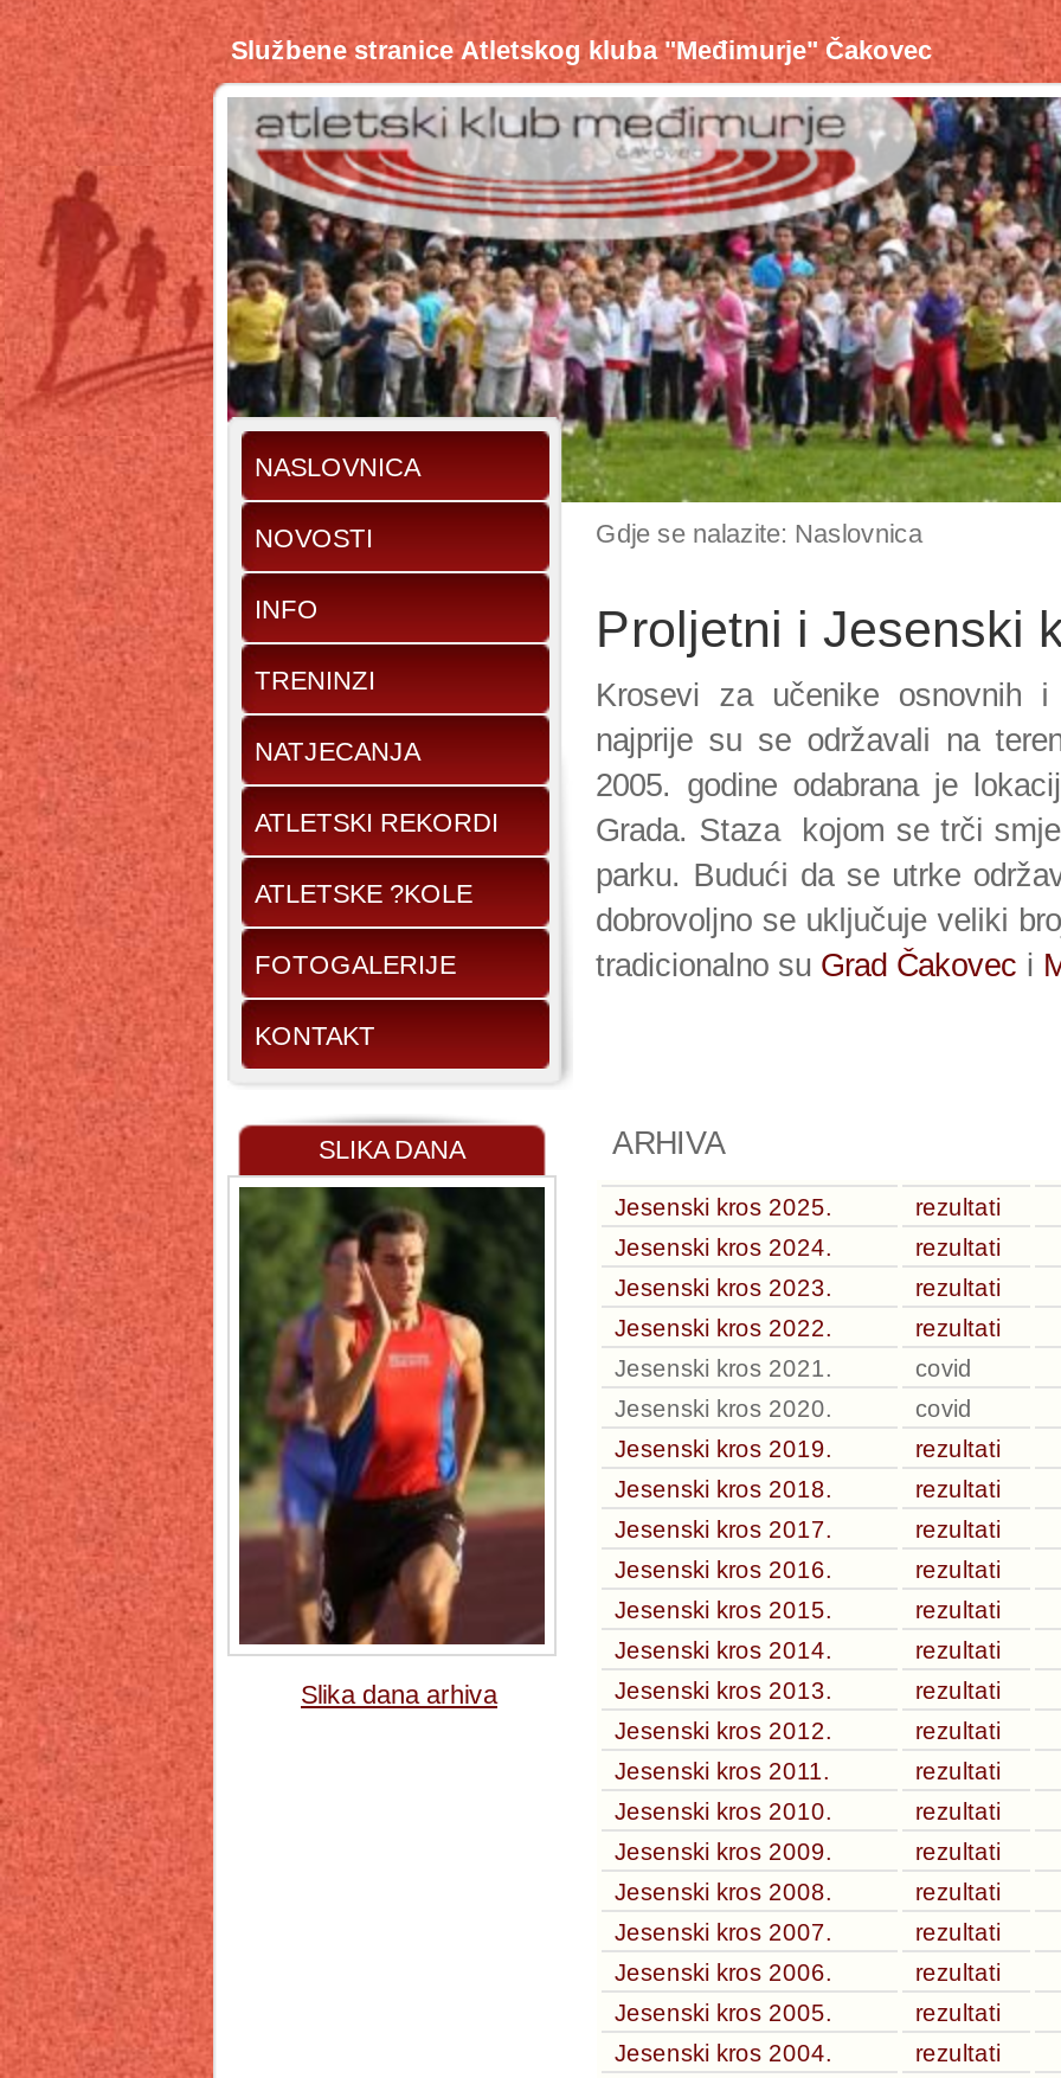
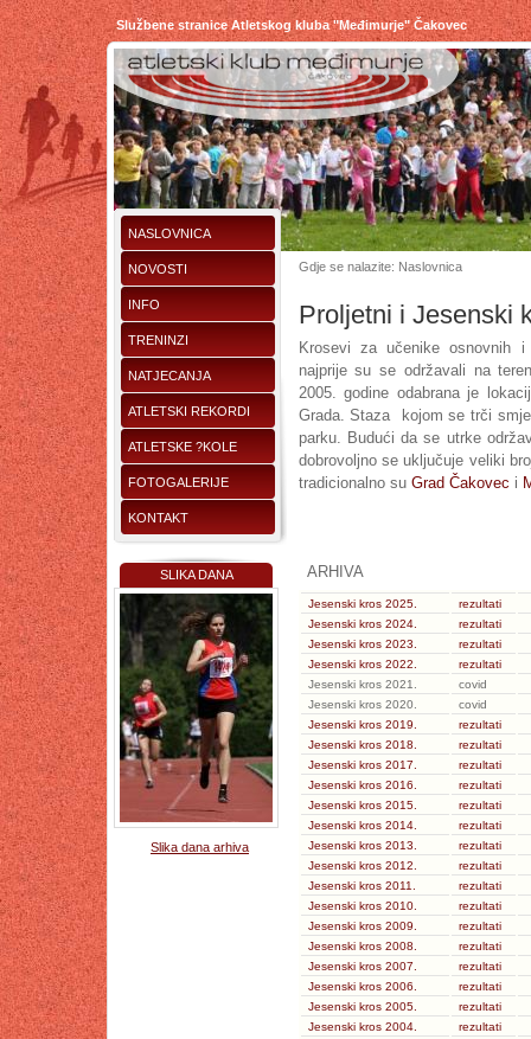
- [image]
+ [image]
